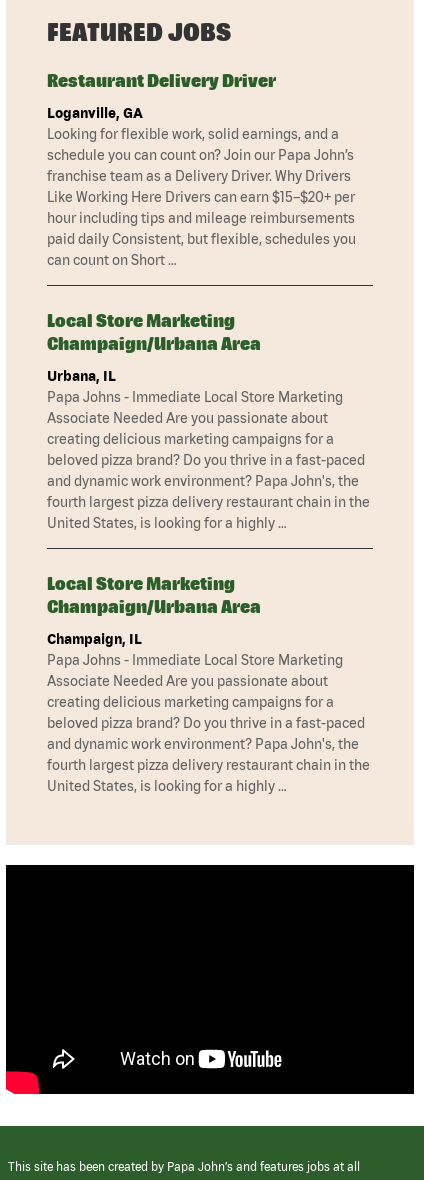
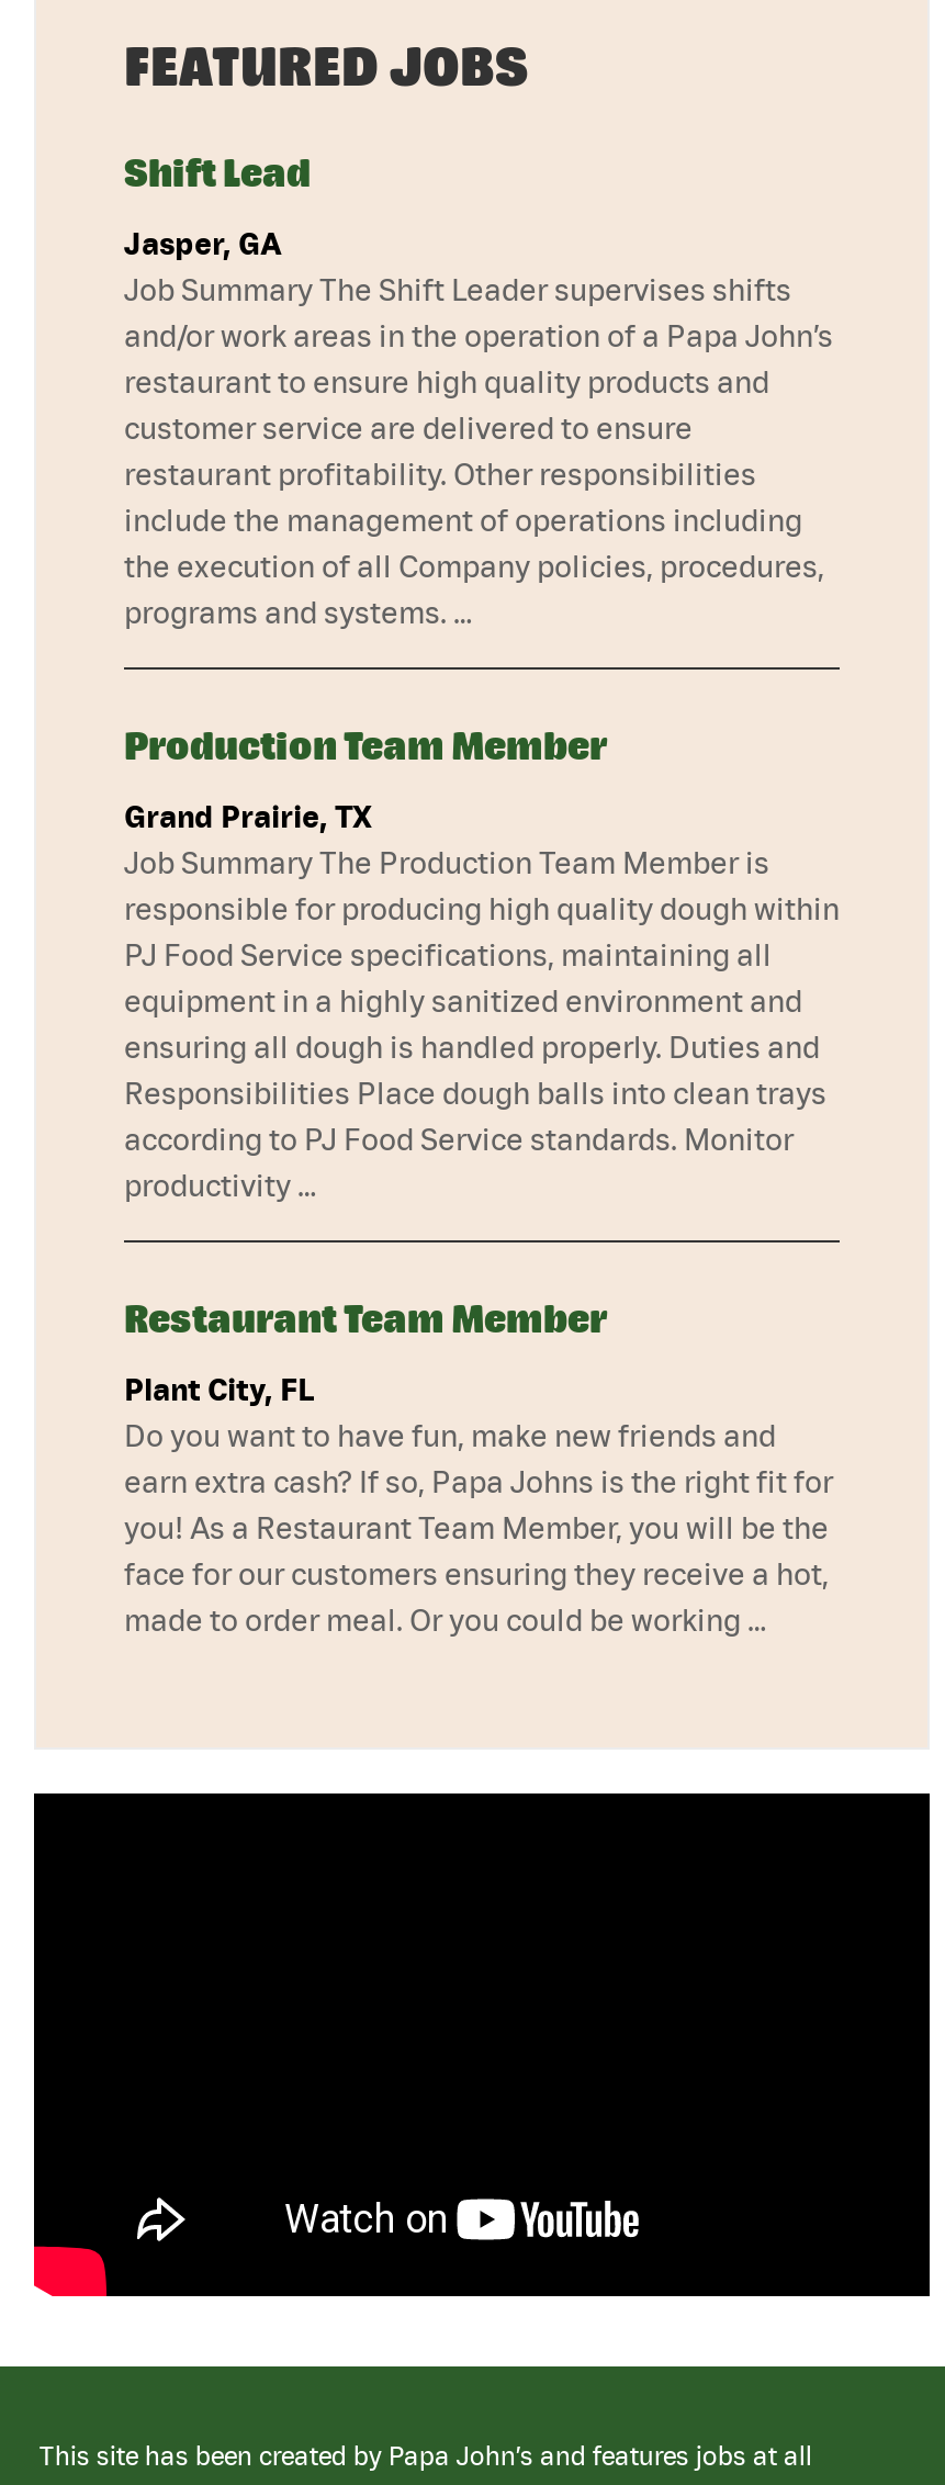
- Restaurant Delivery Driver
+ Shift Lead

- Loganville, GA
- Looking for flexible work, solid earnings, and a
- schedule you can count on? Join our Papa John’s
- franchise team as a Delivery Driver. Why Drivers
- Like Working Here Drivers can earn $15–$20+ per
- hour including tips and mileage reimbursements
- paid daily Consistent, but flexible, schedules you
- can count on Short …
+ Jasper, GA
+ Job Summary The Shift Leader supervises shifts
+ and/or work areas in the operation of a Papa John’s
+ restaurant to ensure high quality products and
+ customer service are delivered to ensure
+ restaurant profitability. Other responsibilities
+ include the management of operations including
+ the execution of all Company policies, procedures,
+ programs and systems. …

- Local Store Marketing
- Champaign/Urbana Area
+ Production Team Member

- Urbana, IL
- Papa Johns - Immediate Local Store Marketing
- Associate Needed Are you passionate about
- creating delicious marketing campaigns for a
- beloved pizza brand? Do you thrive in a fast-paced
- and dynamic work environment? Papa John's, the
- fourth largest pizza delivery restaurant chain in the
- United States, is looking for a highly …
+ Grand Prairie, TX
+ Job Summary The Production Team Member is
+ responsible for producing high quality dough within
+ PJ Food Service specifications, maintaining all
+ equipment in a highly sanitized environment and
+ ensuring all dough is handled properly. Duties and
+ Responsibilities Place dough balls into clean trays
+ according to PJ Food Service standards. Monitor
+ productivity …

- Local Store Marketing
- Champaign/Urbana Area
+ Restaurant Team Member

- Champaign, IL
- Papa Johns - Immediate Local Store Marketing
- Associate Needed Are you passionate about
- creating delicious marketing campaigns for a
- beloved pizza brand? Do you thrive in a fast-paced
- and dynamic work environment? Papa John's, the
- fourth largest pizza delivery restaurant chain in the
- United States, is looking for a highly …
+ Plant City, FL
+ Do you want to have fun, make new friends and
+ earn extra cash? If so, Papa Johns is the right fit for
+ you! As a Restaurant Team Member, you will be the
+ face for our customers ensuring they receive a hot,
+ made to order meal. Or you could be working …
